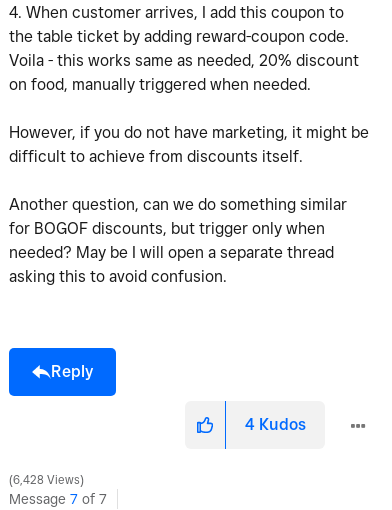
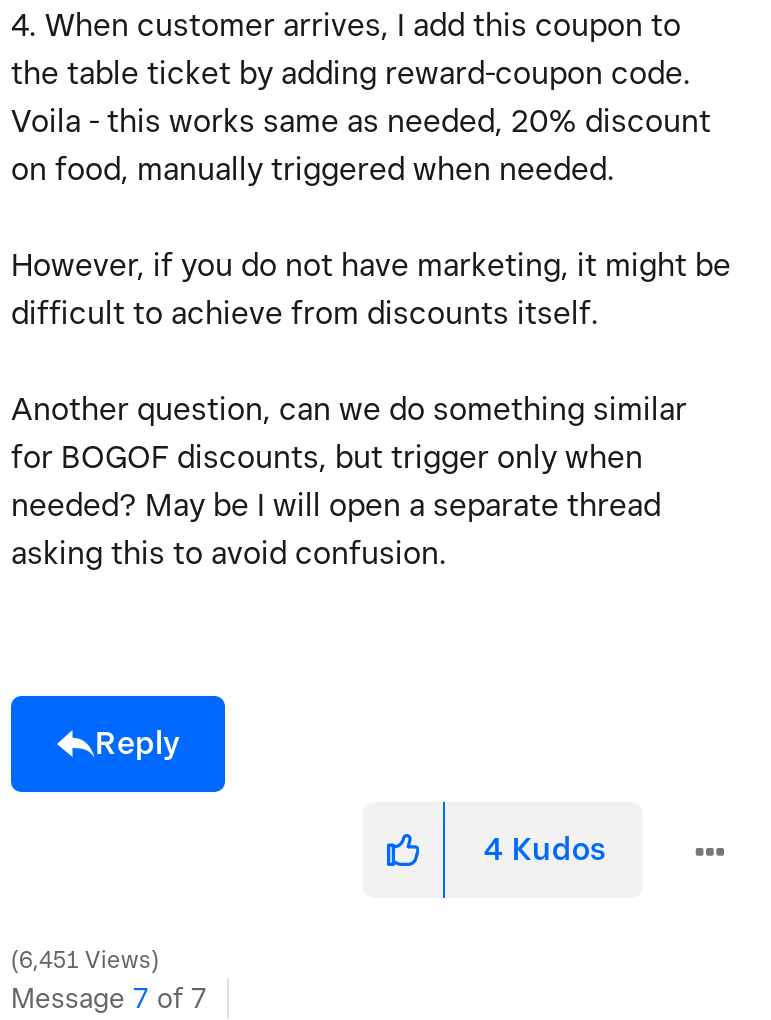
- 6,428 Views
+ 6,451 Views
